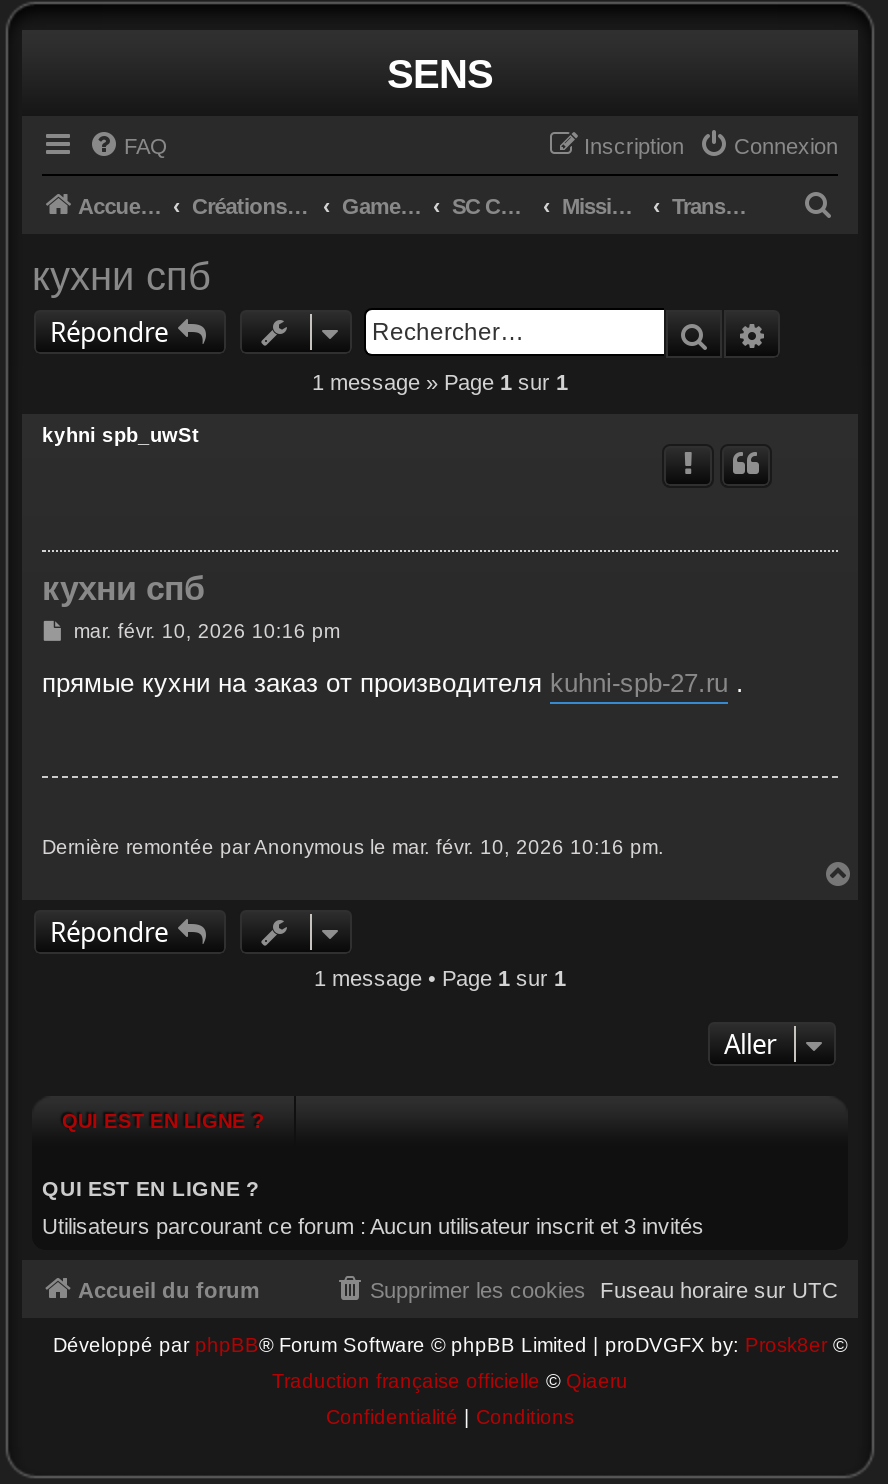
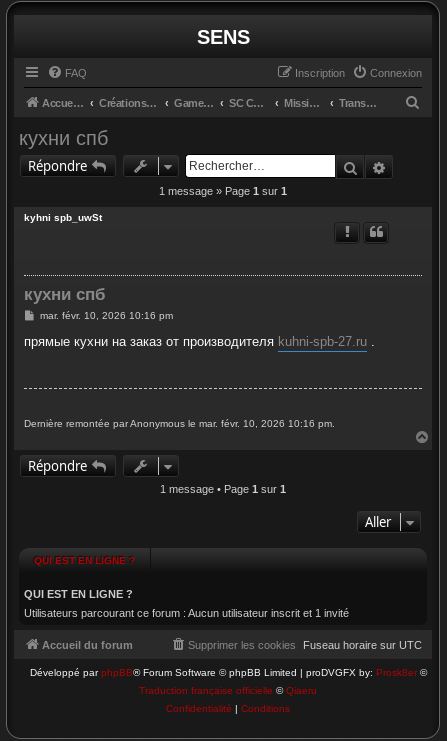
- Utilisateurs parcourant ce forum : Aucun utilisateur inscrit et 3 invités
+ Utilisateurs parcourant ce forum : Aucun utilisateur inscrit et 1 invité
